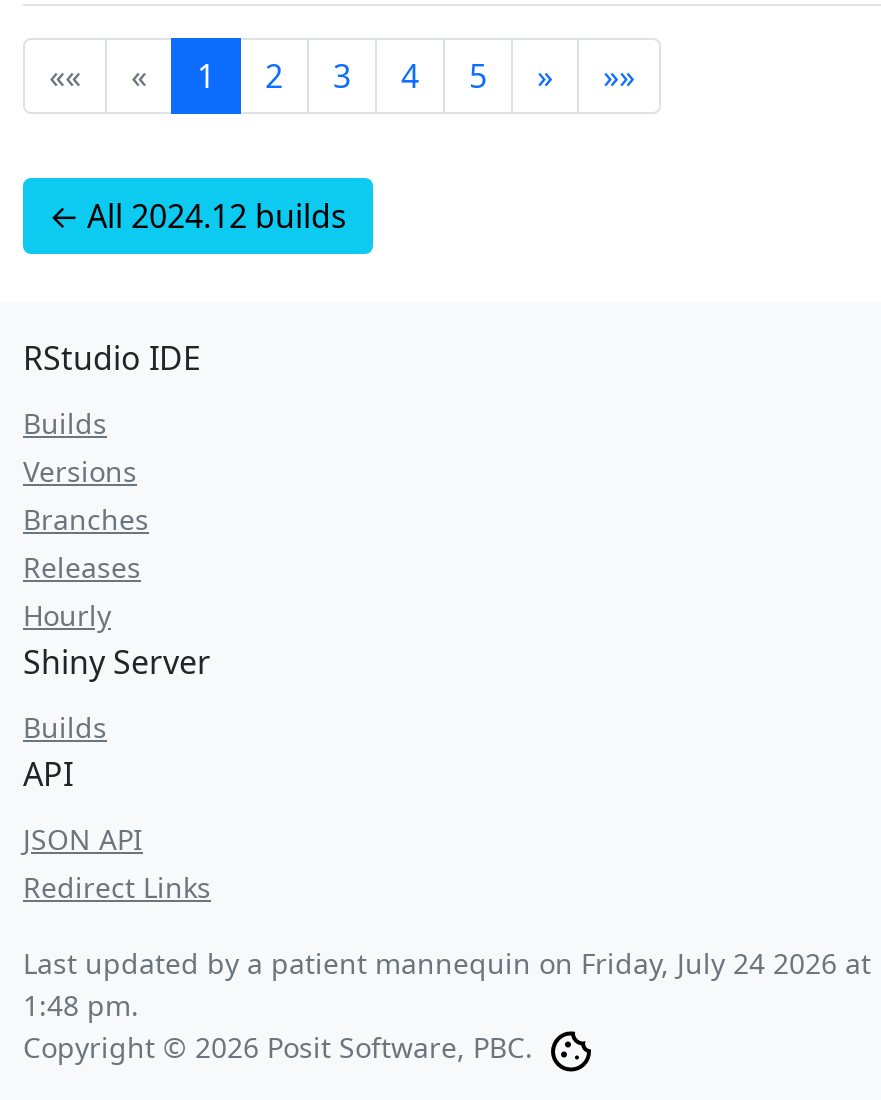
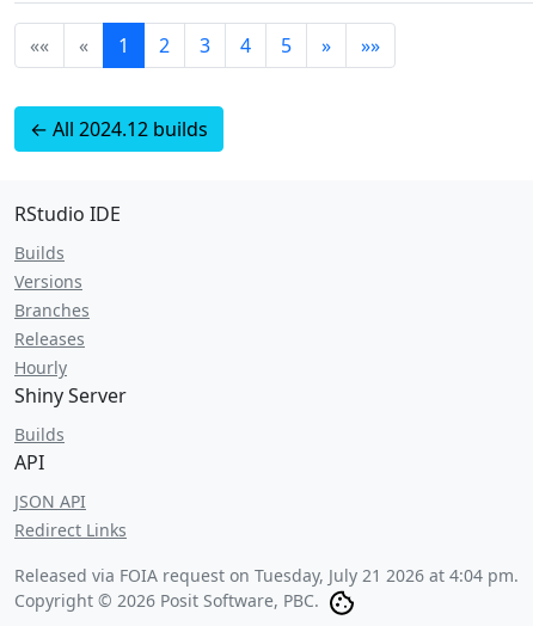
- Last updated by a patient mannequin on Friday, July 24 2026 at
- 1:48 pm.
+ Released via FOIA request on Tuesday, July 21 2026 at 4:04 pm.
